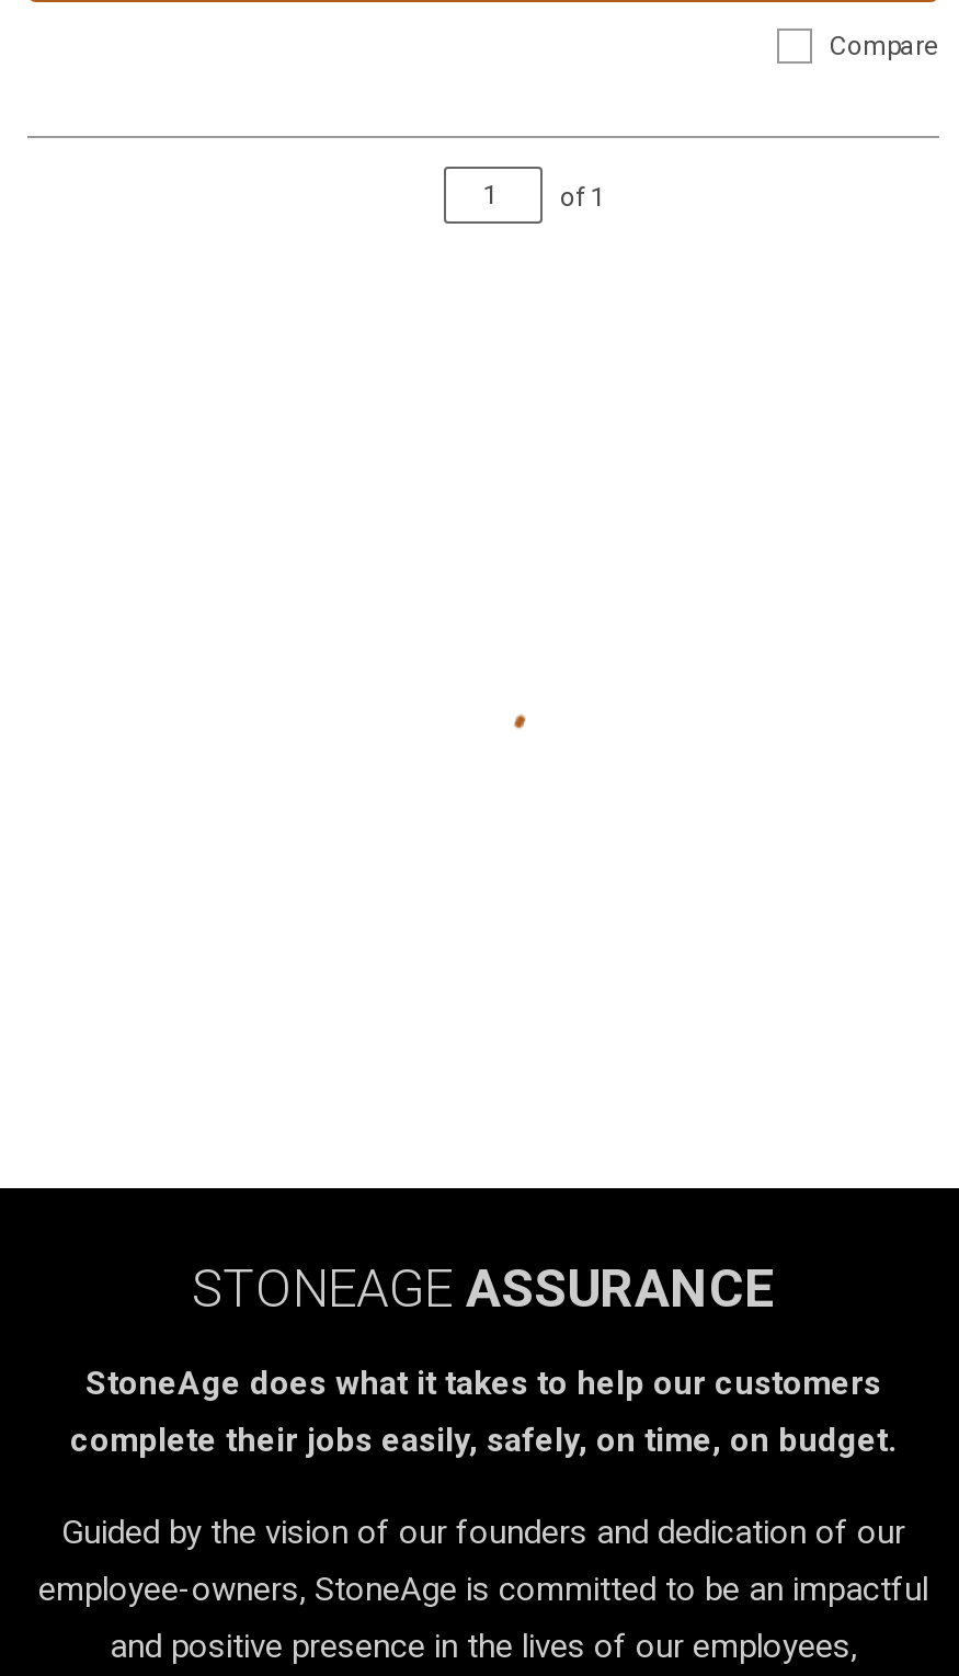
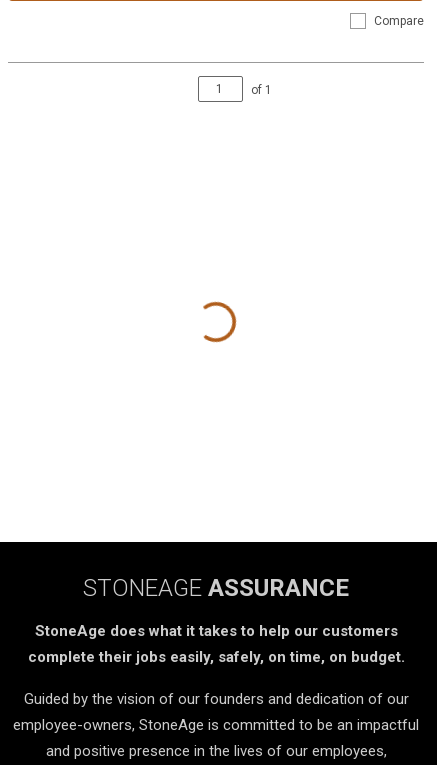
+ [image]
